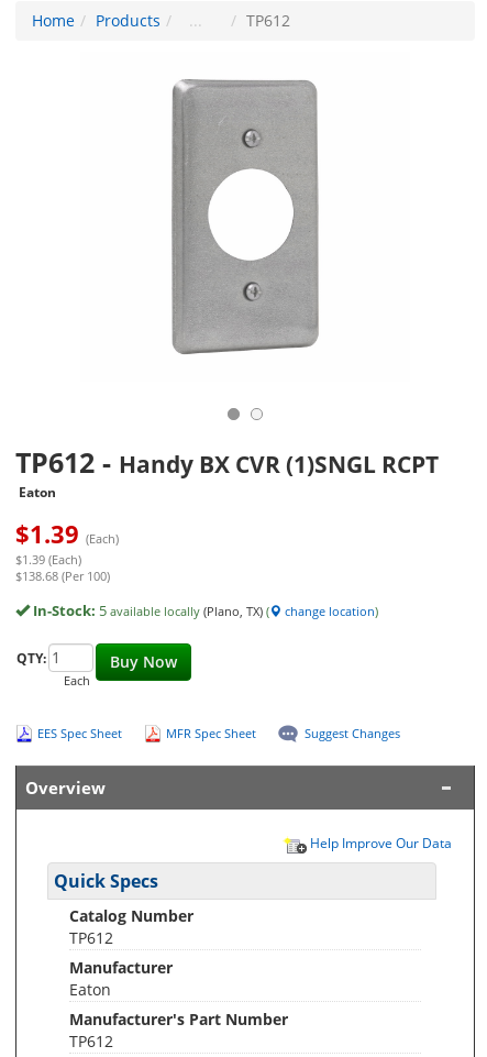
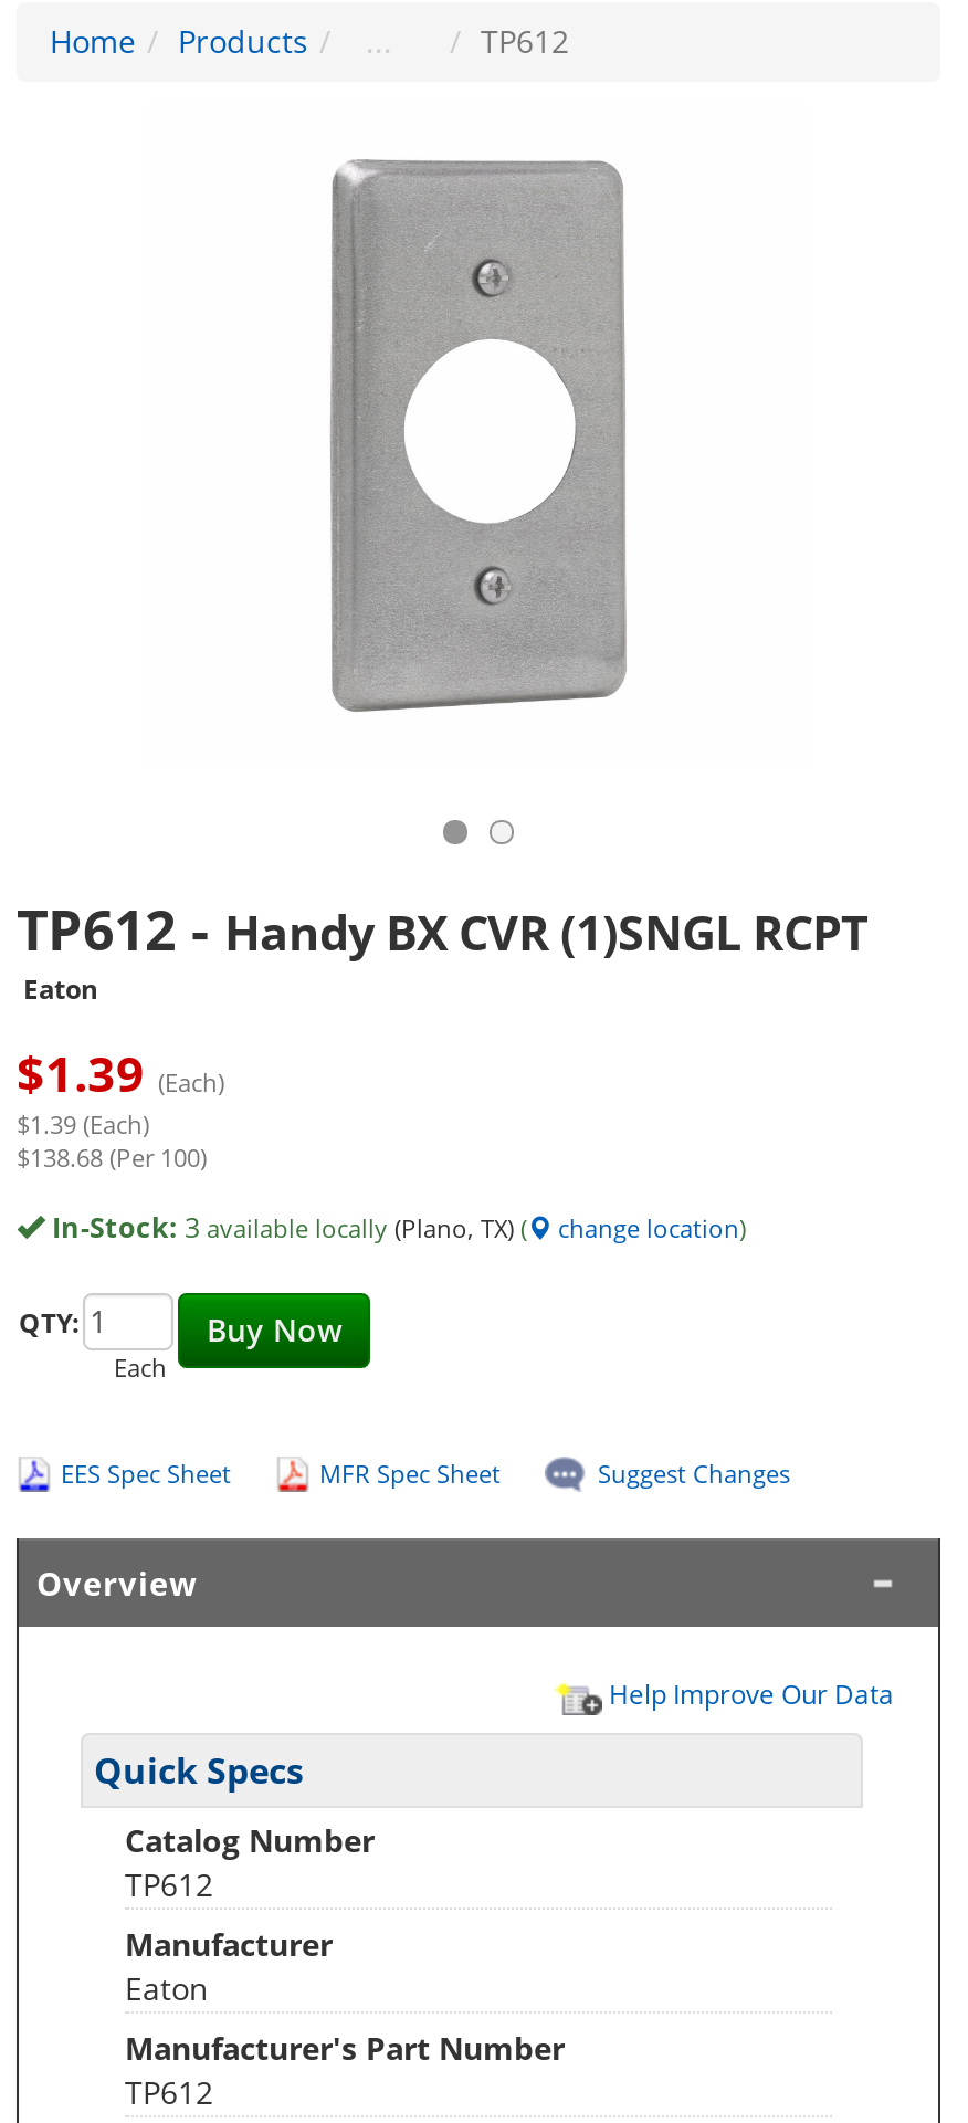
- In-Stock: 5 available locally (Plano, TX) (
+ In-Stock: 3 available locally (Plano, TX) (
